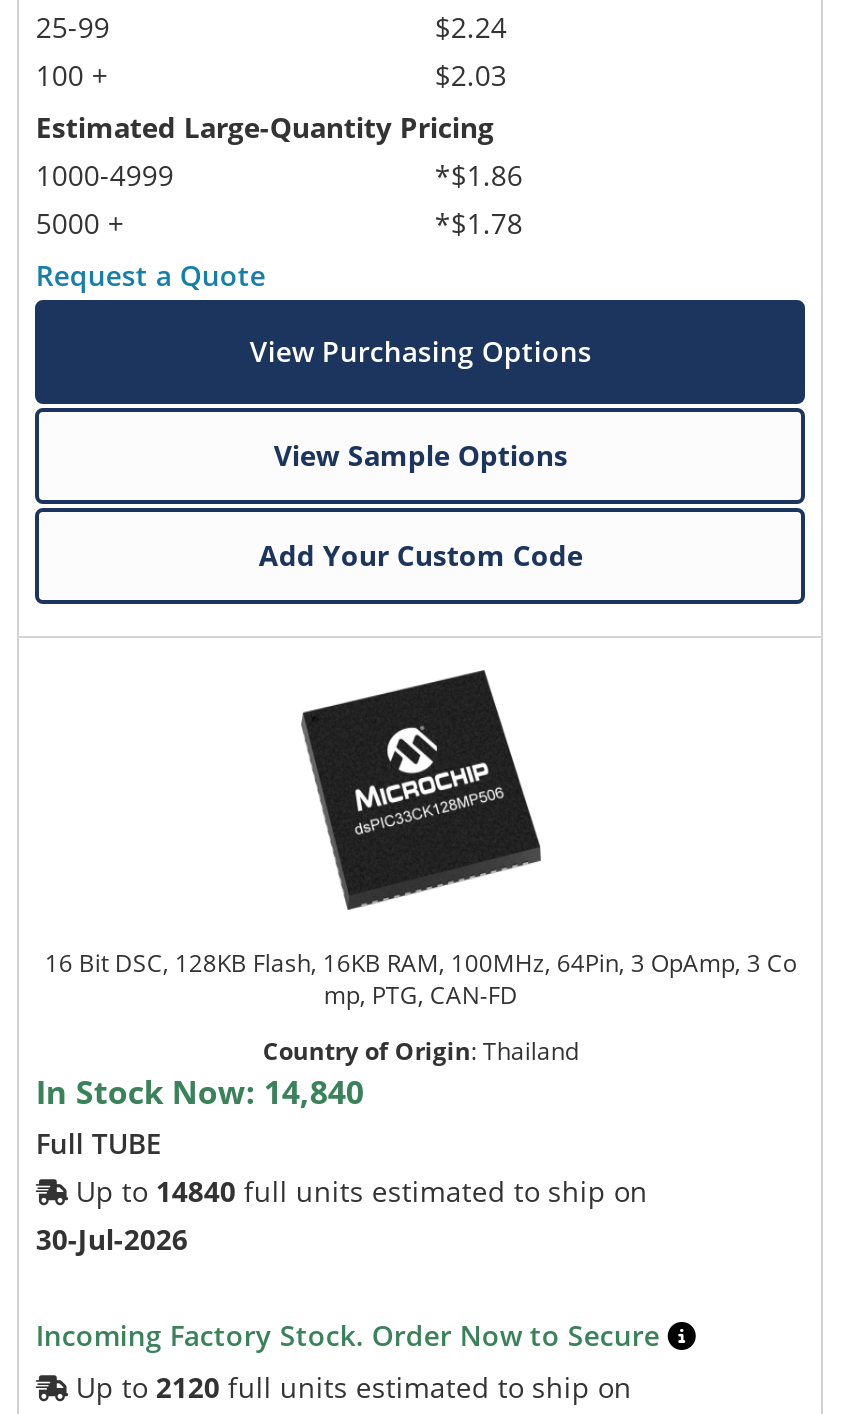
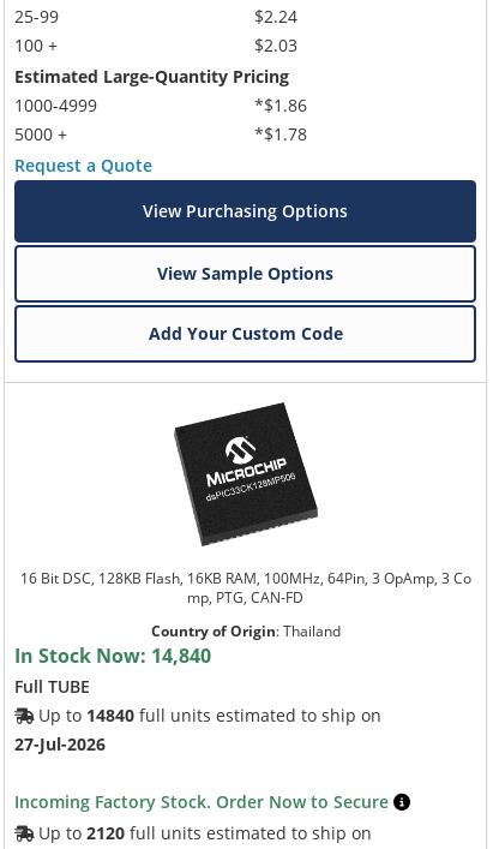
- 30-Jul-2026
+ 27-Jul-2026
